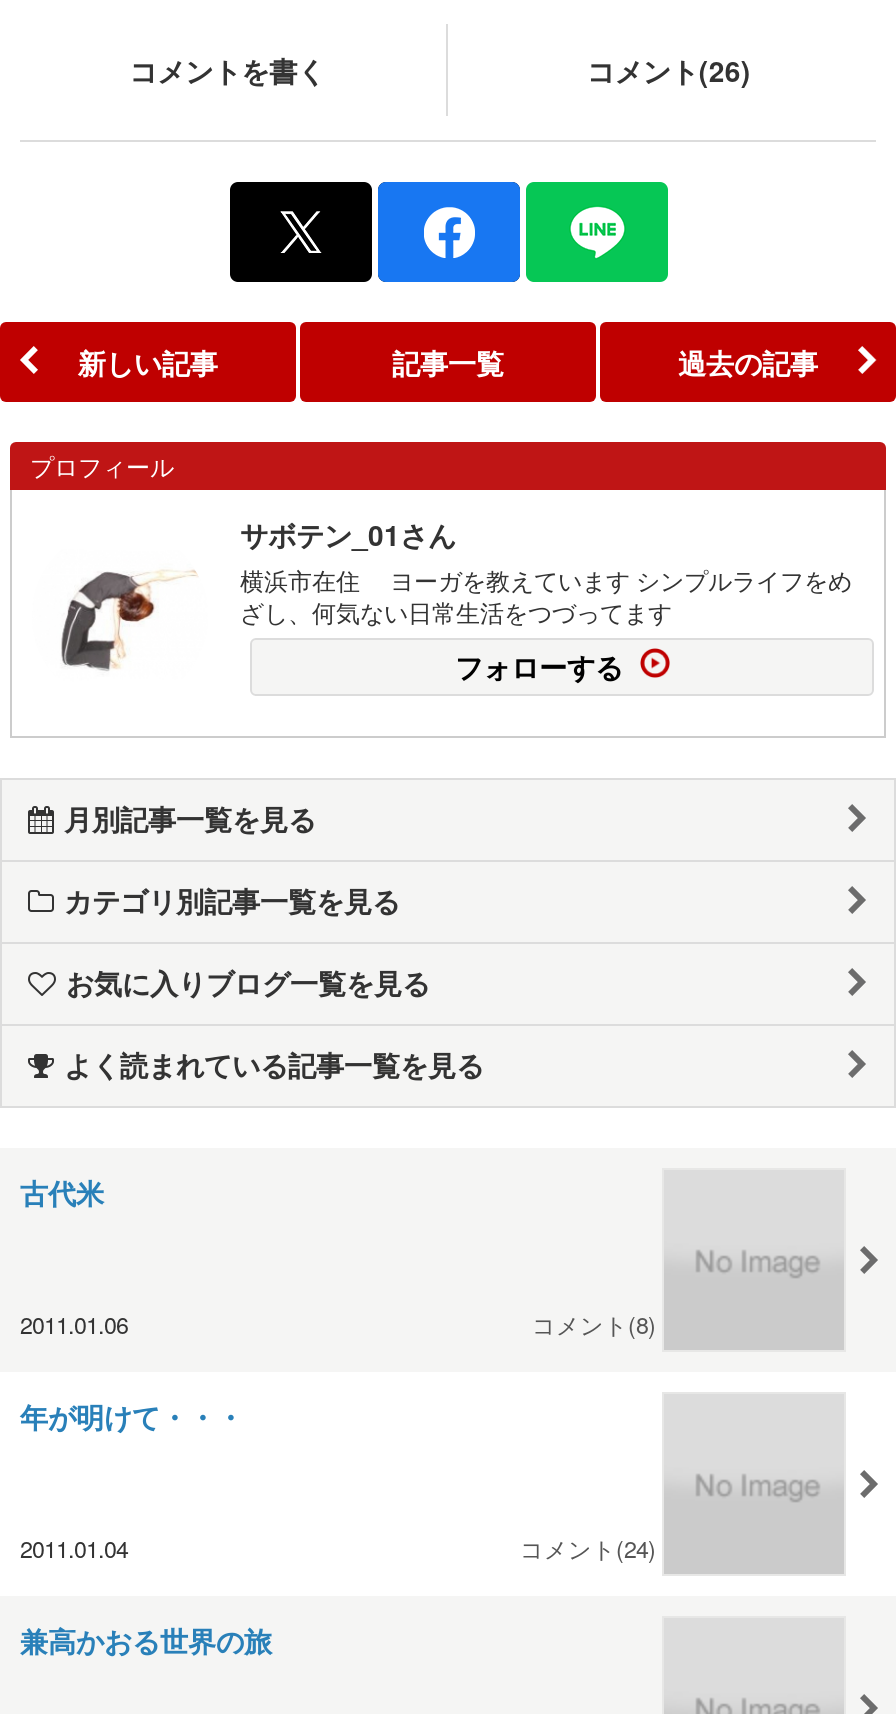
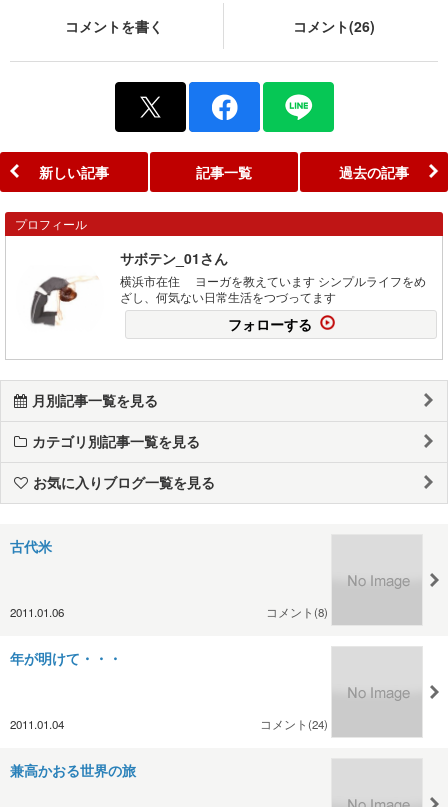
- よく読まれている記事一覧を見る
